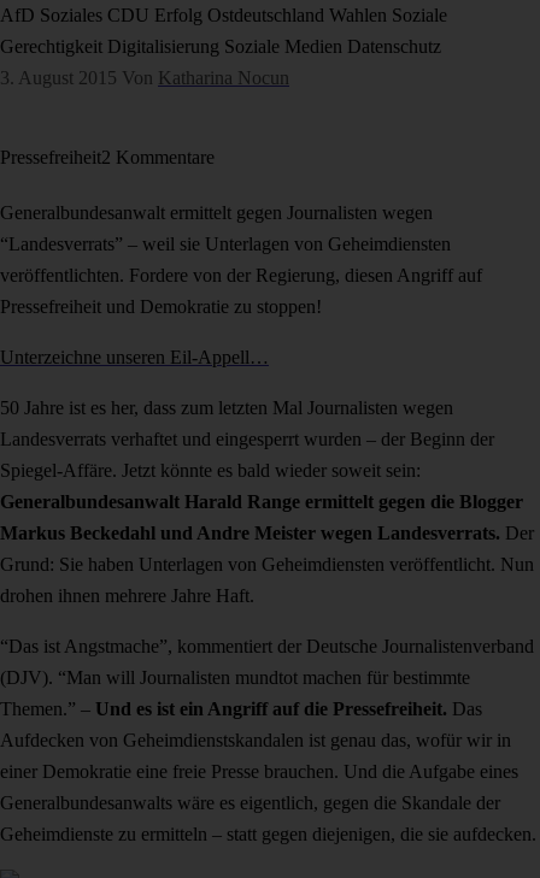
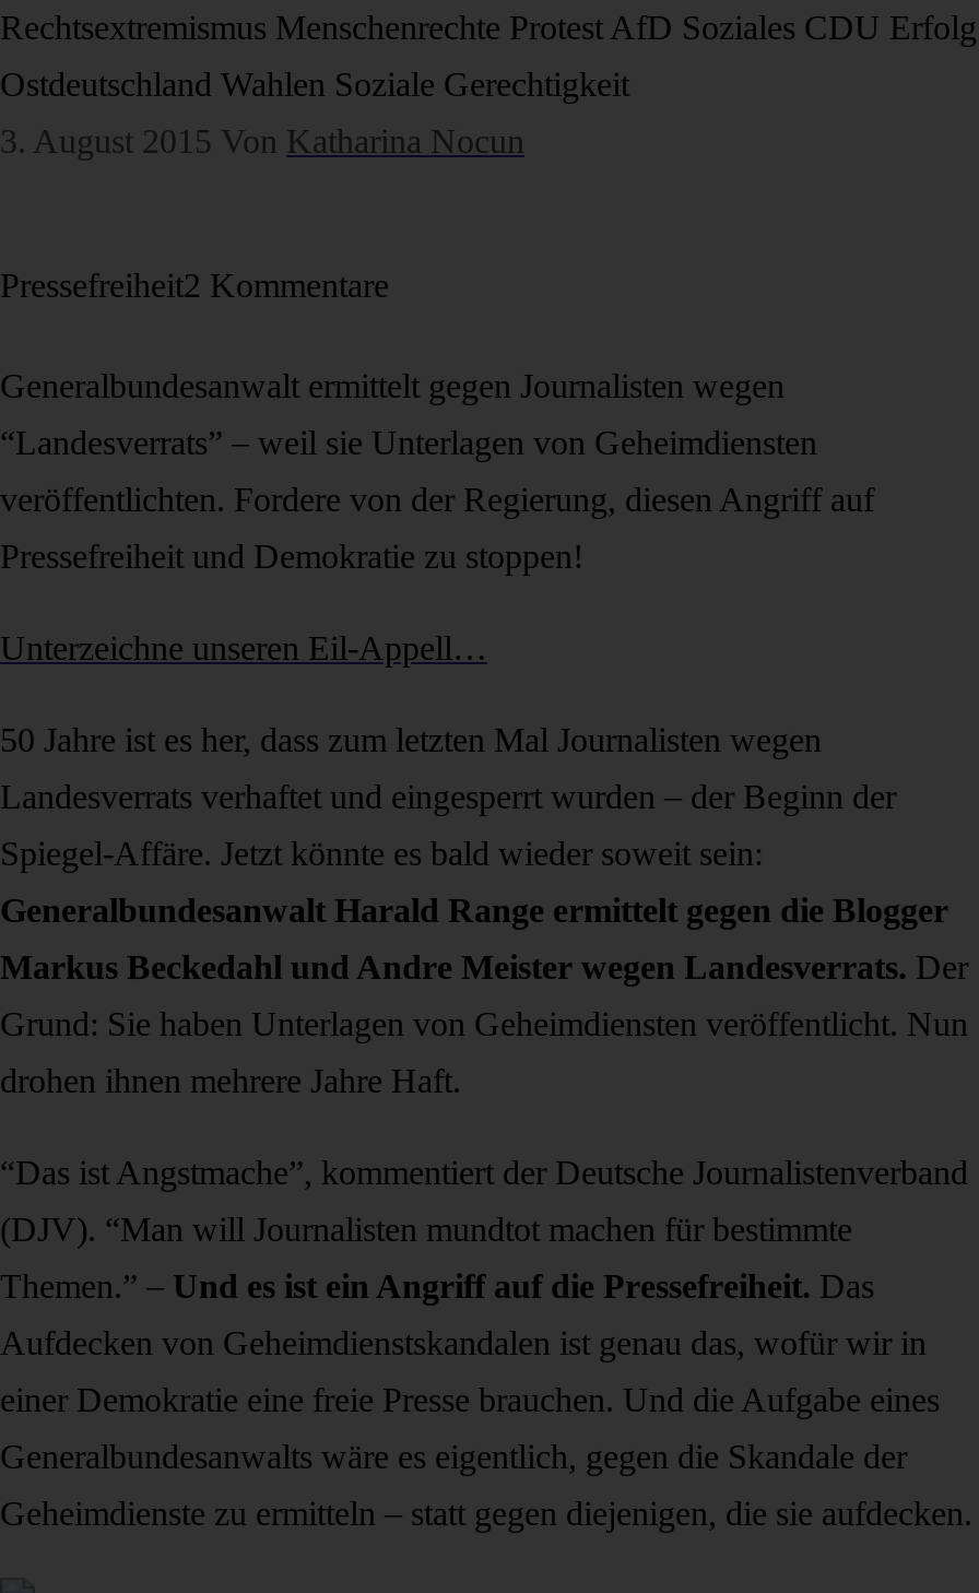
- AfD Soziales CDU Erfolg Ostdeutschland Wahlen Soziale
+ Rechtsextremismus Menschenrechte Protest AfD Soziales CDU Erfolg

- Gerechtigkeit Digitalisierung Soziale Medien Datenschutz
+ Ostdeutschland Wahlen Soziale Gerechtigkeit
